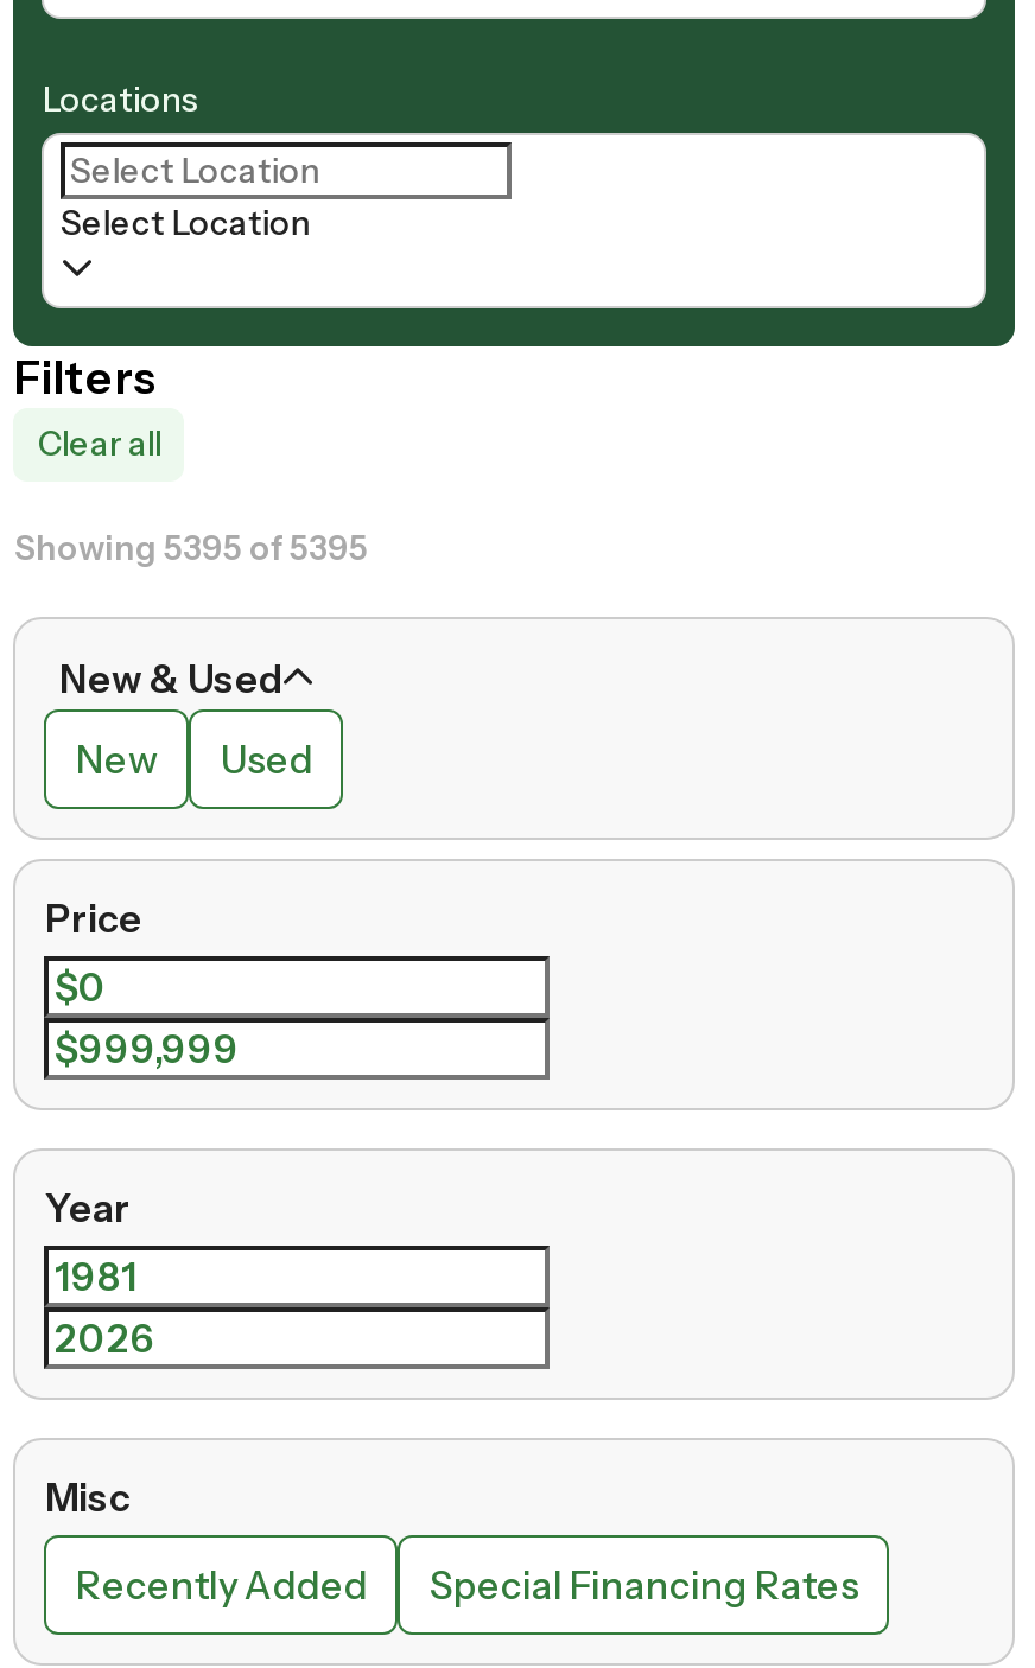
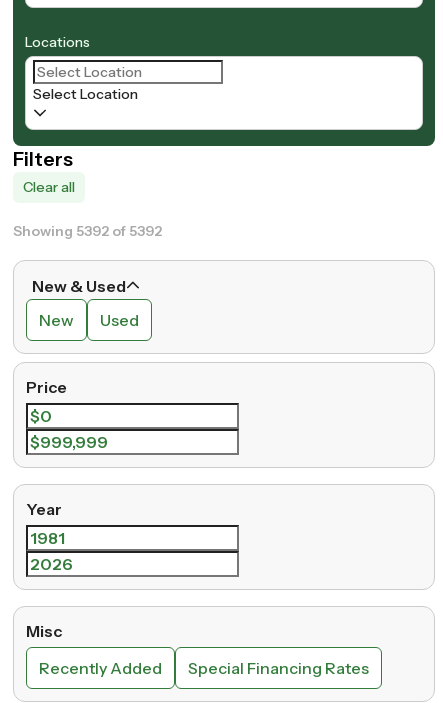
- Showing 5395 of 5395
+ Showing 5392 of 5392
